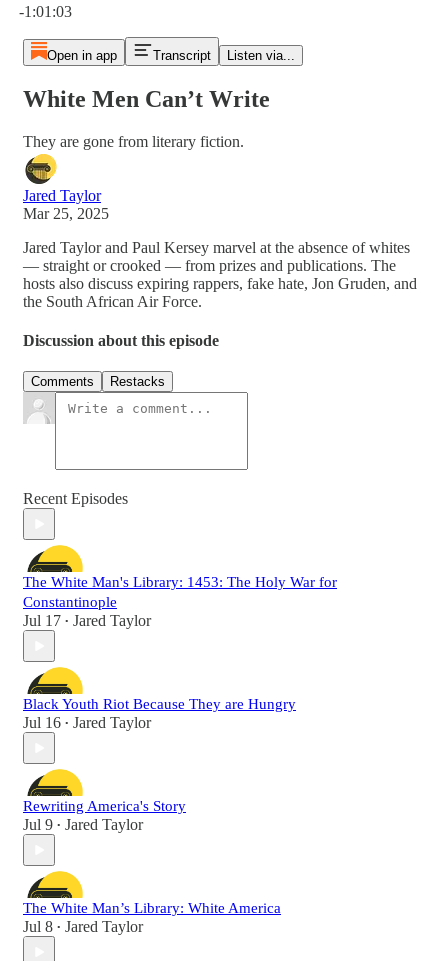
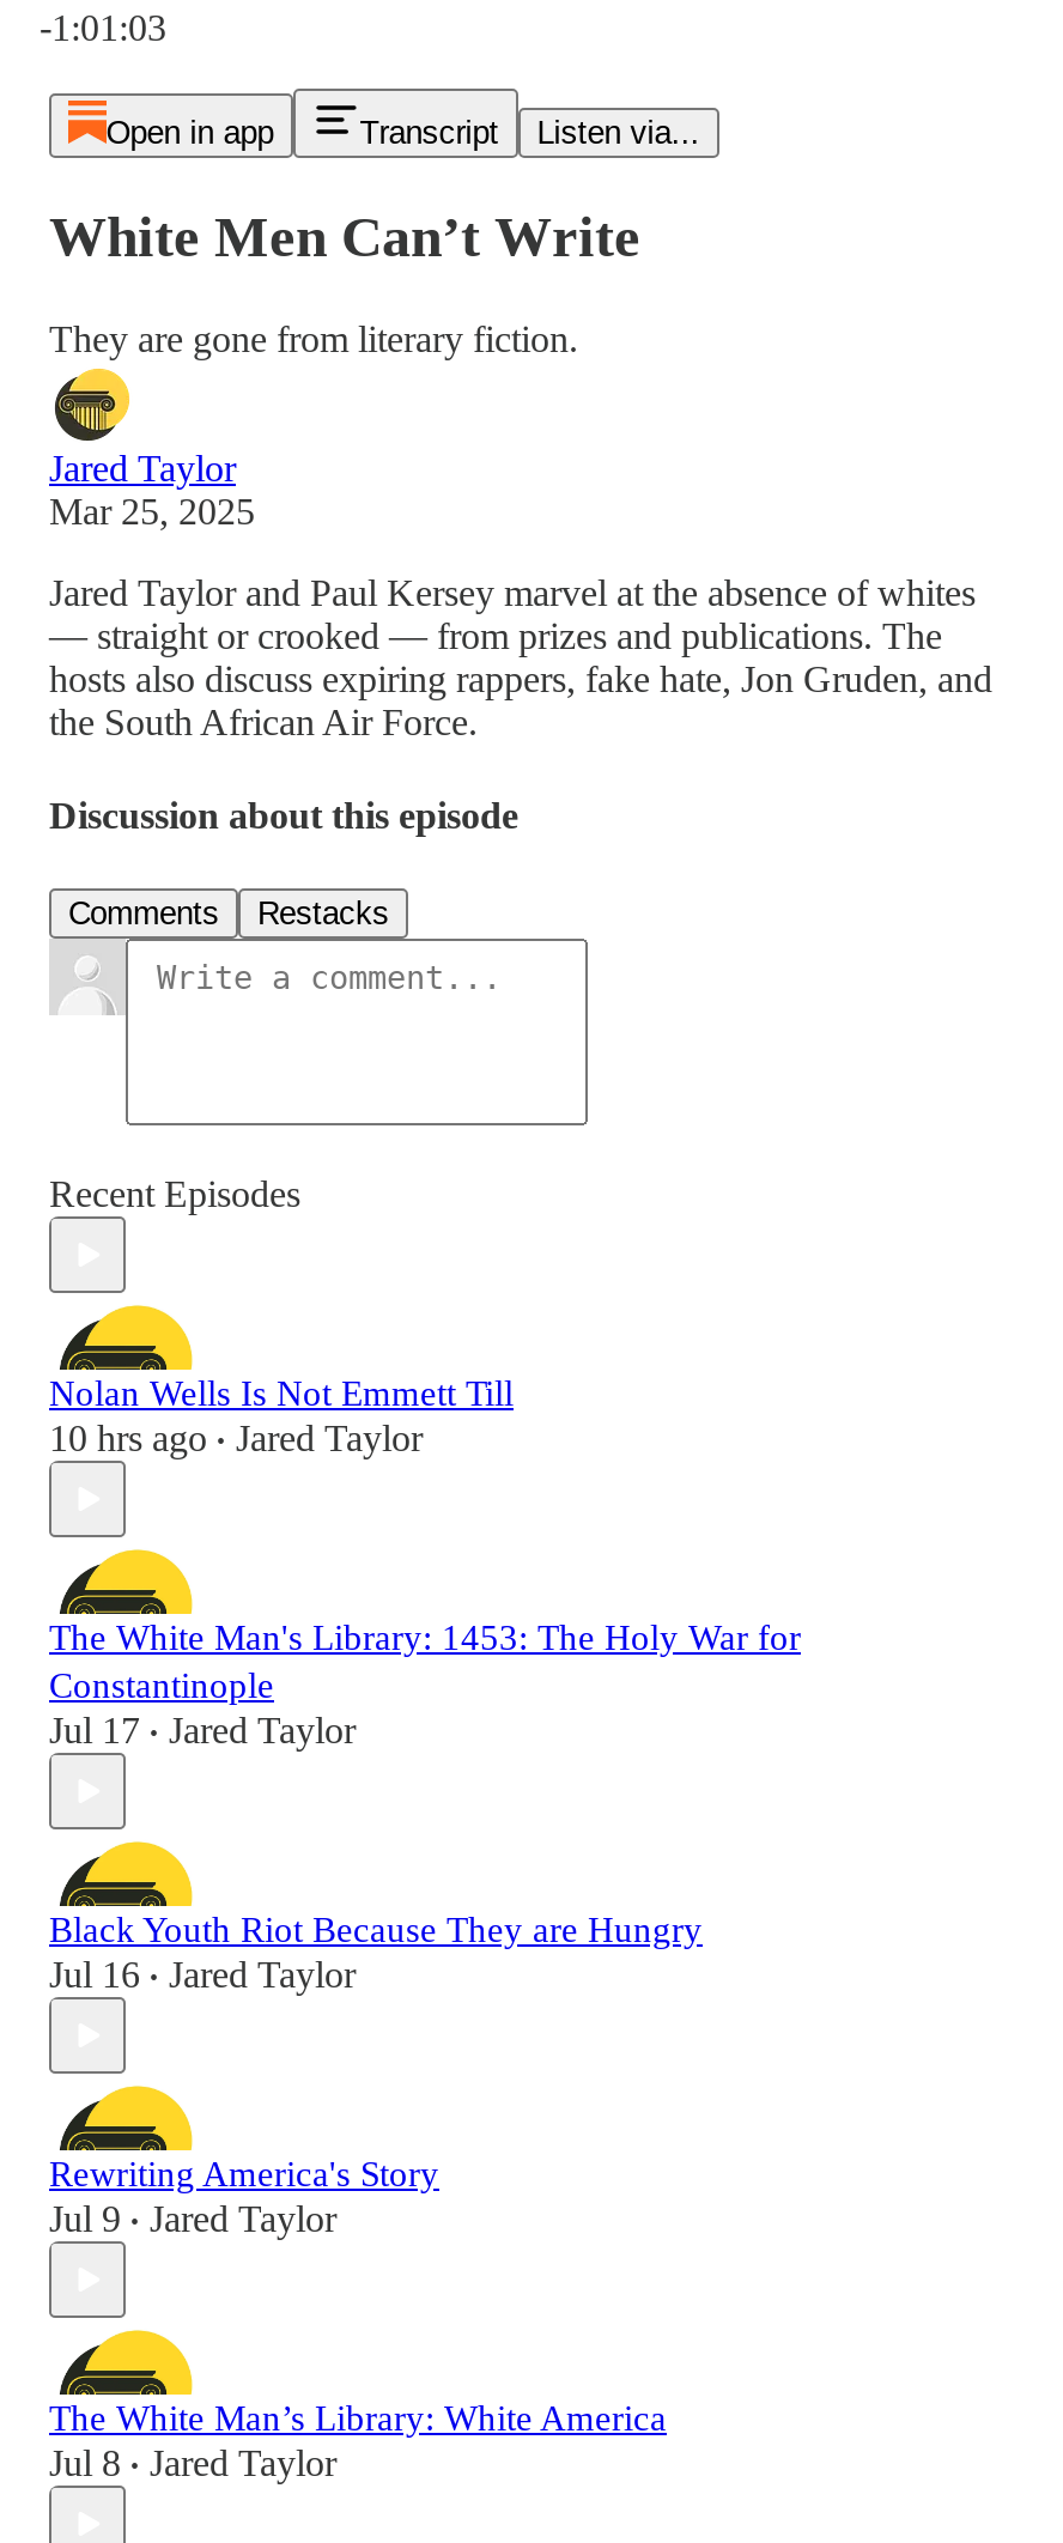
+ Nolan Wells Is Not Emmett Till
+ 10 hrs ago • Jared Taylor
